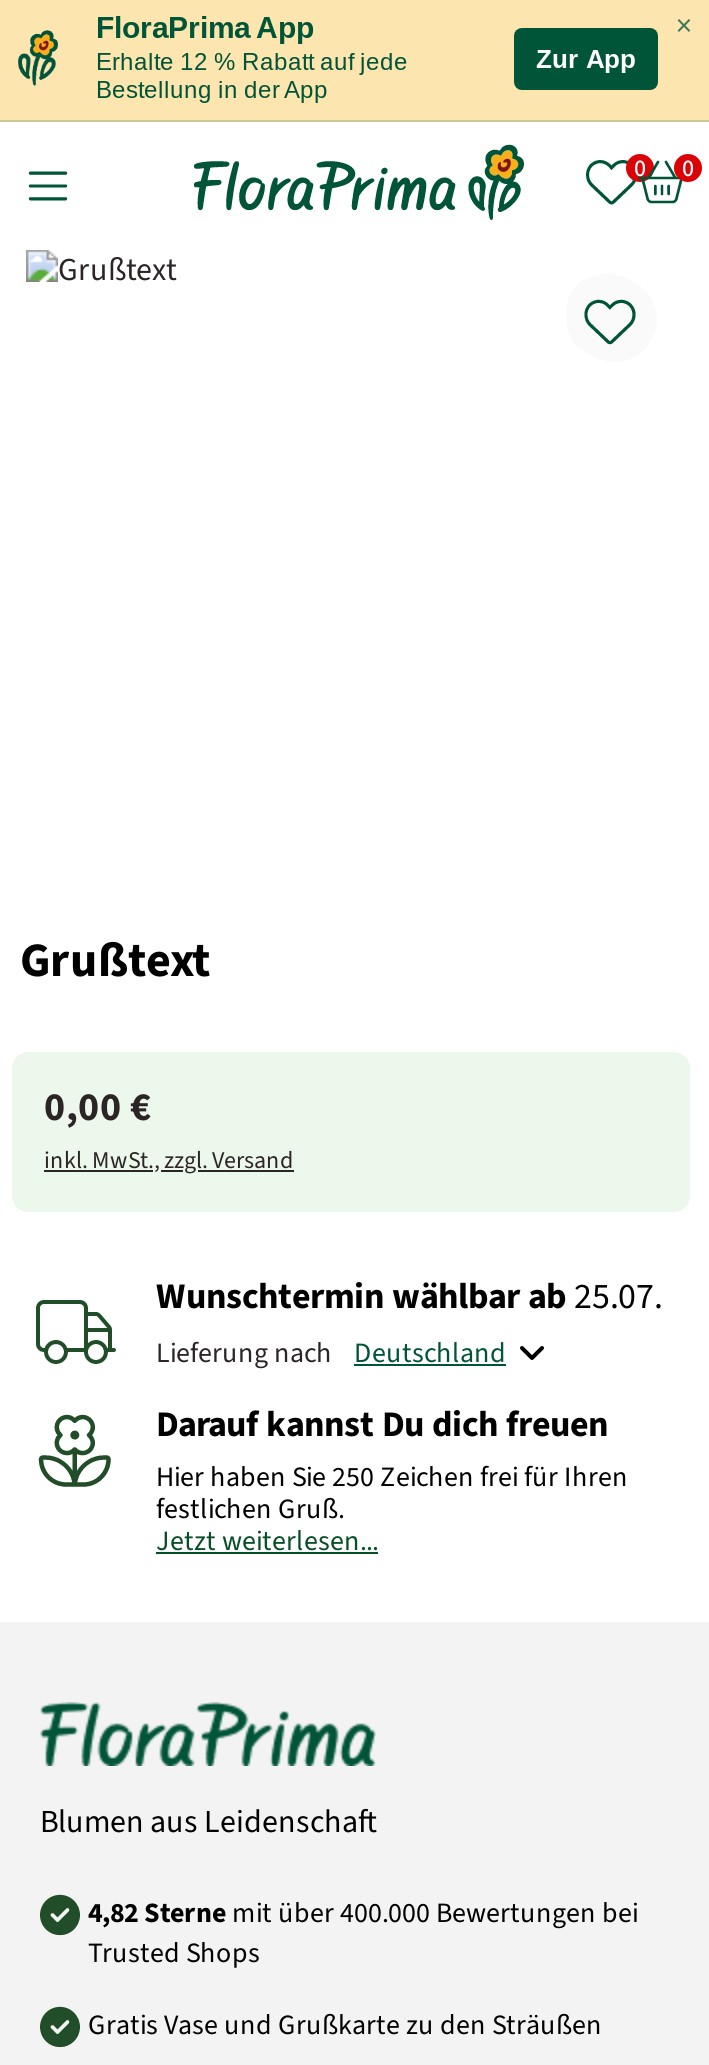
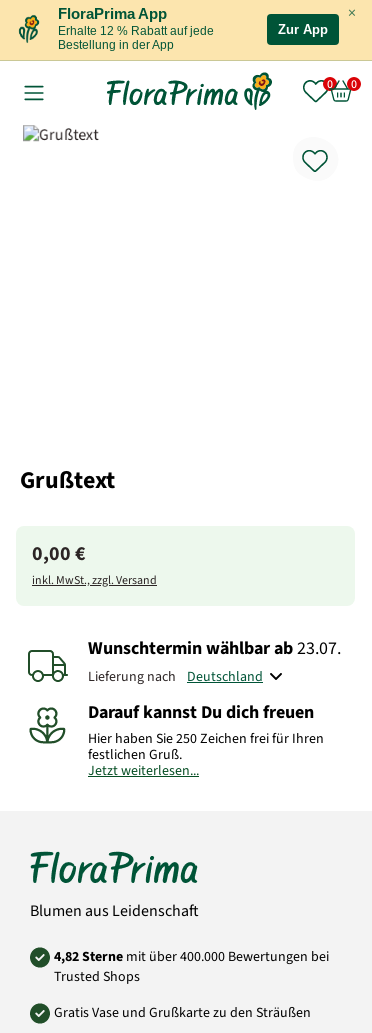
- Wunschtermin wählbar ab 25.07.
+ Wunschtermin wählbar ab 23.07.
